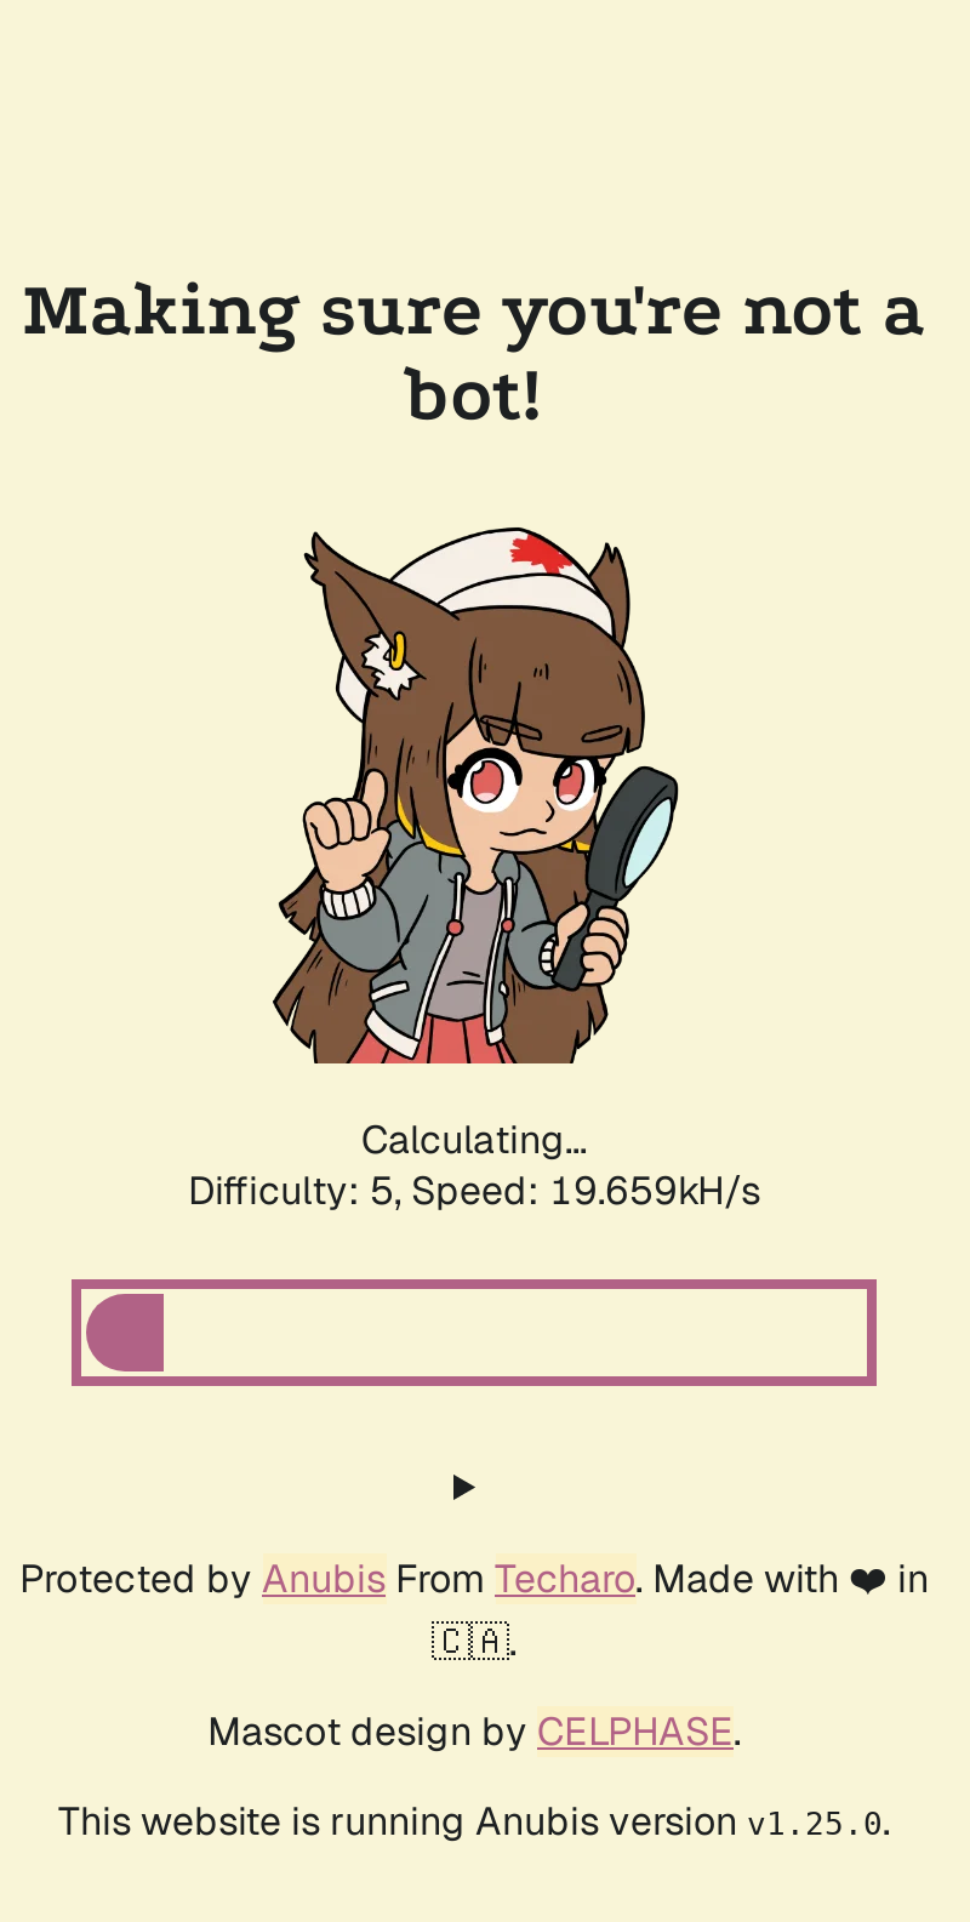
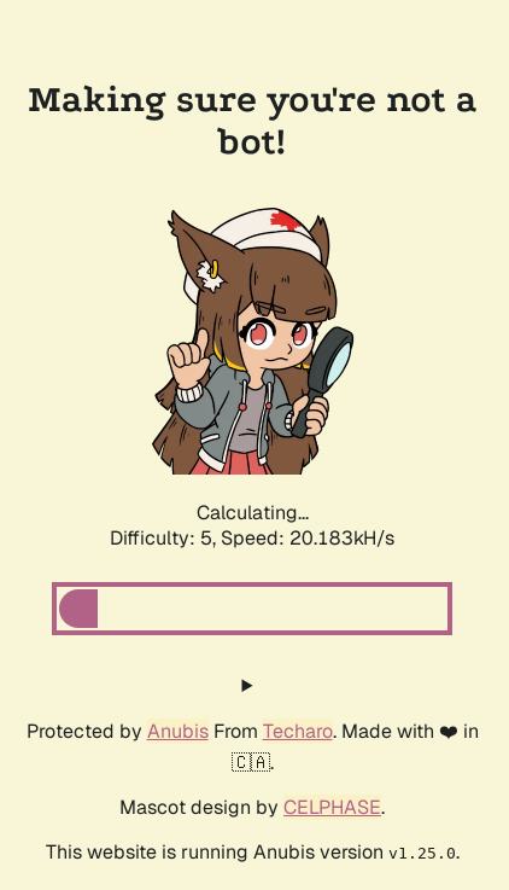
- Difficulty: 5, Speed: 19.659kH/s
+ Difficulty: 5, Speed: 20.183kH/s
